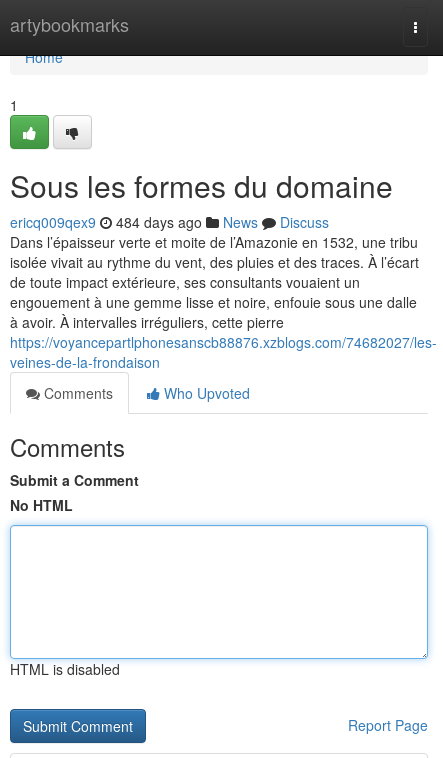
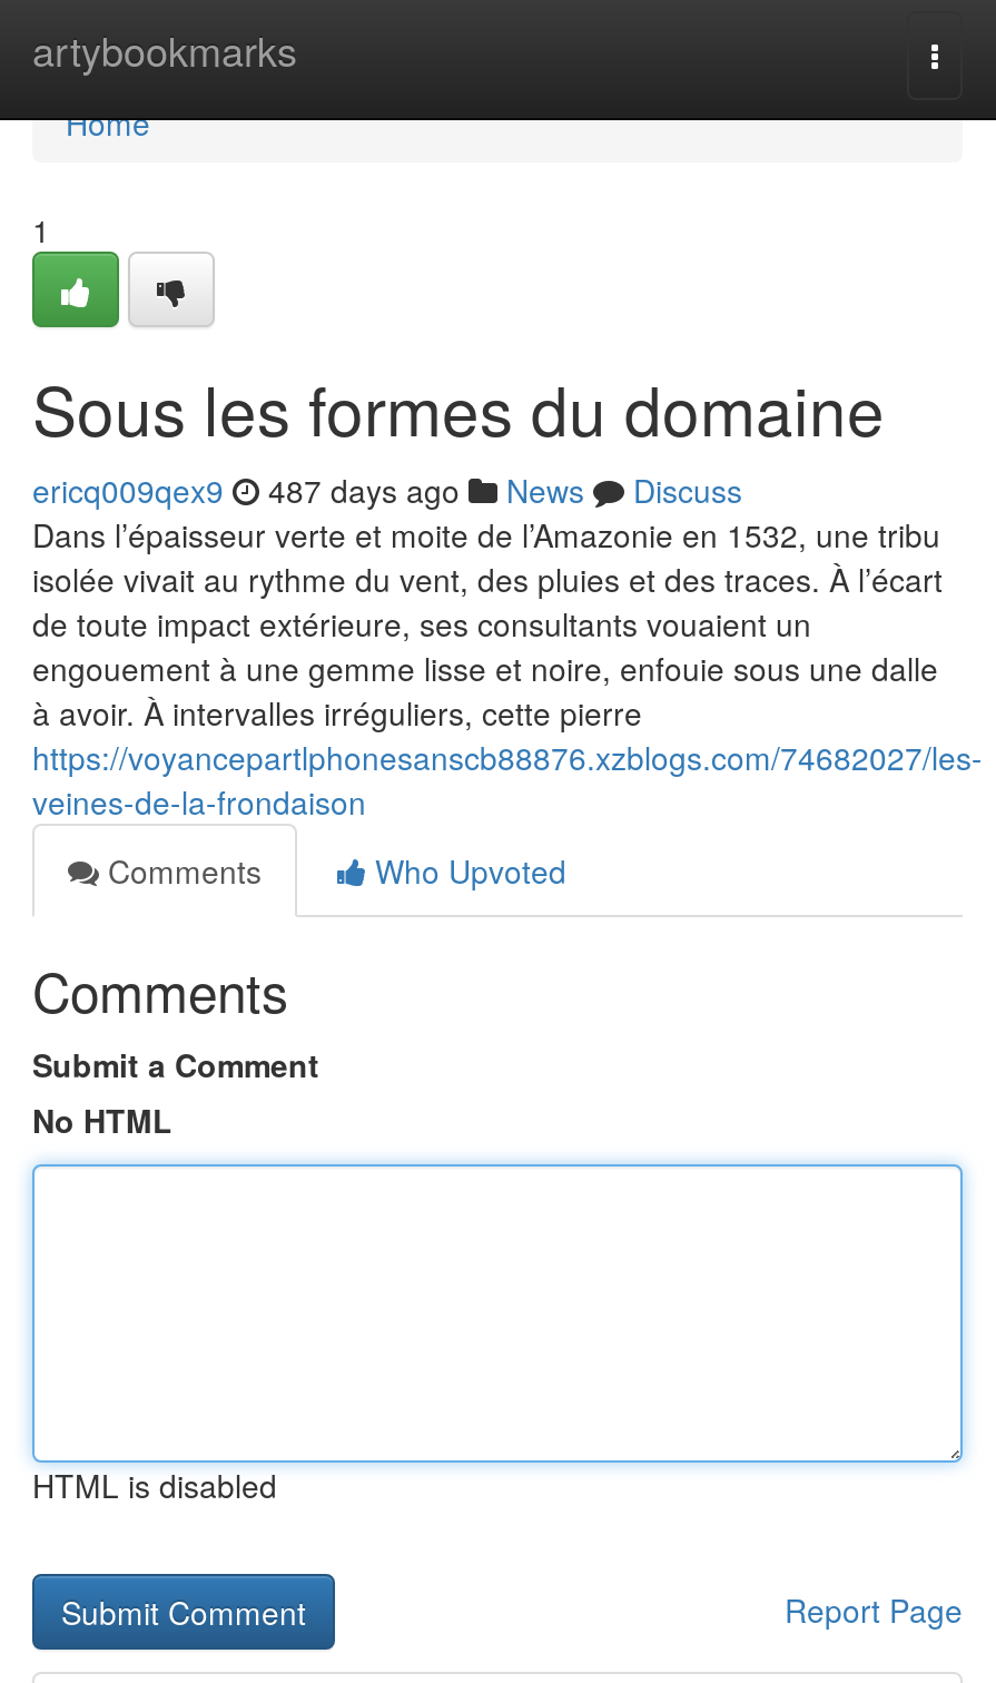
- ericq009qex9 484 days ago News Discuss
+ ericq009qex9 487 days ago News Discuss
